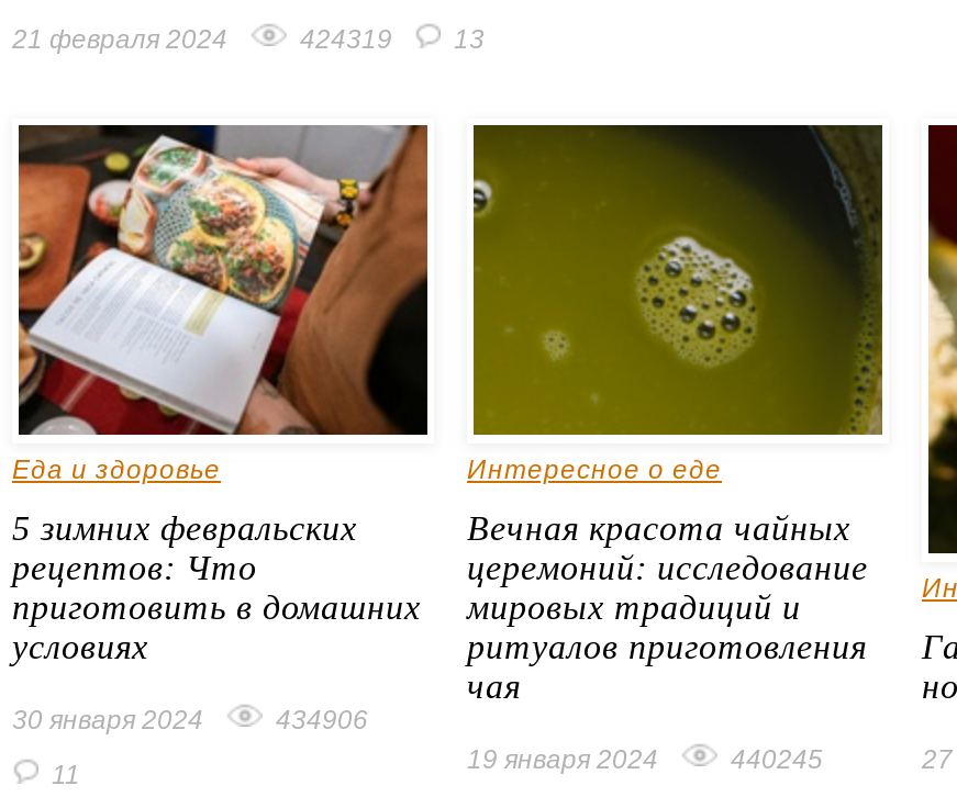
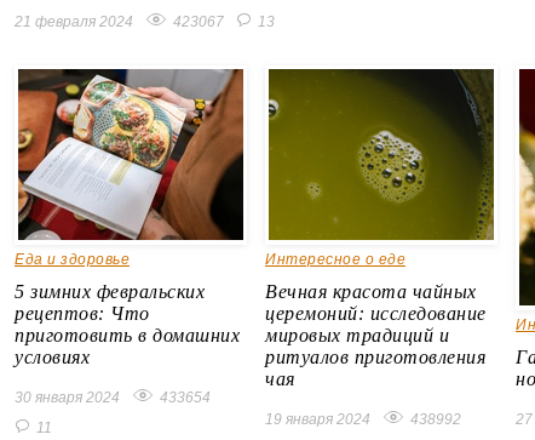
- 424319 13
+ 423067 13

- 434906
+ 433654

- 440245
+ 438992
